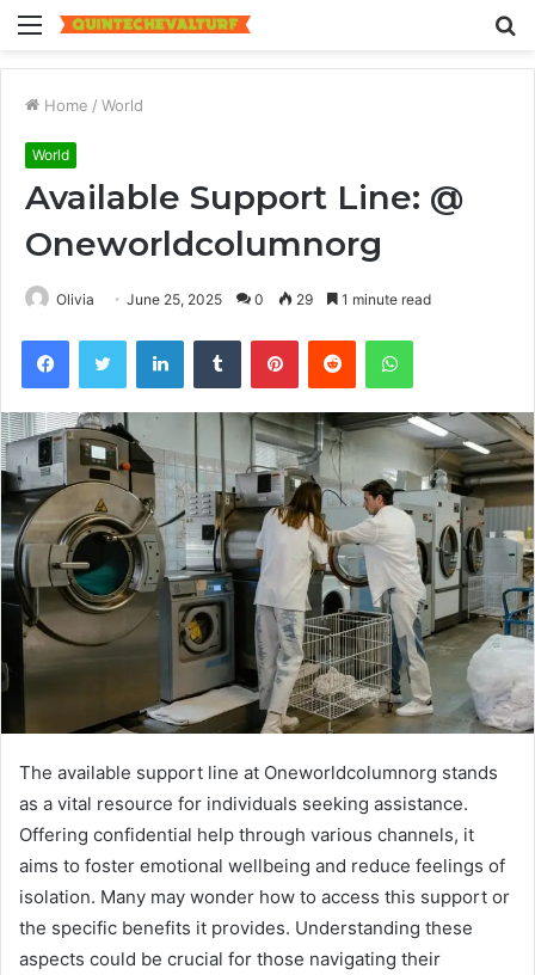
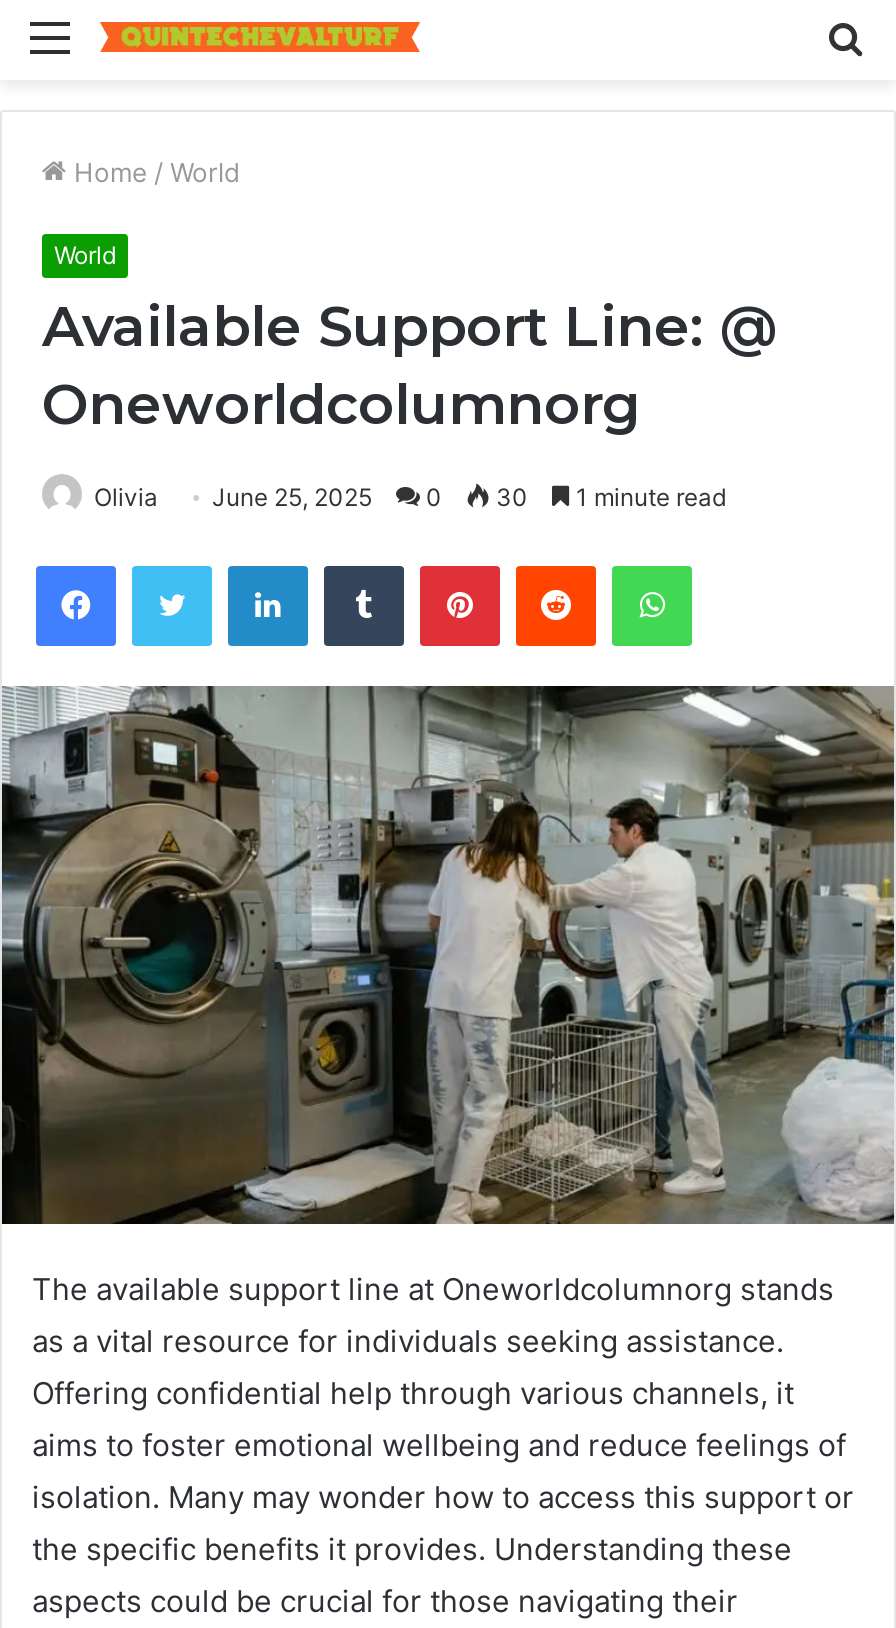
- Olivia June 25, 2025 0 29 1 minute read
+ Olivia June 25, 2025 0 30 1 minute read
